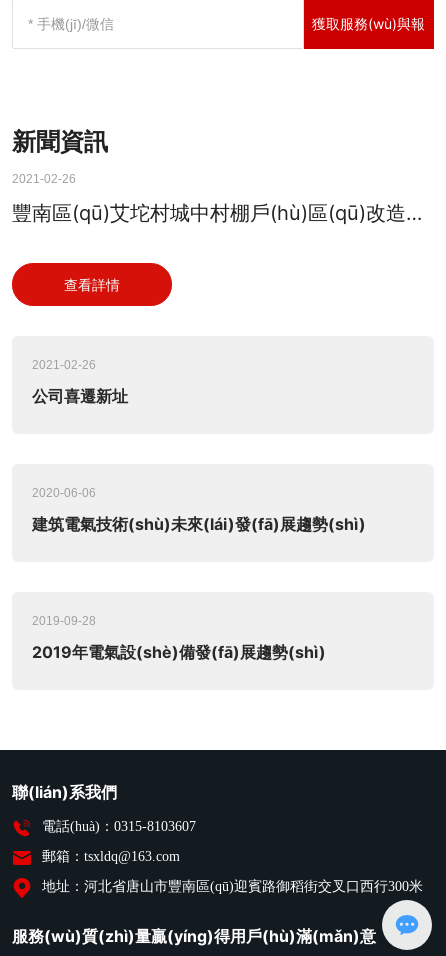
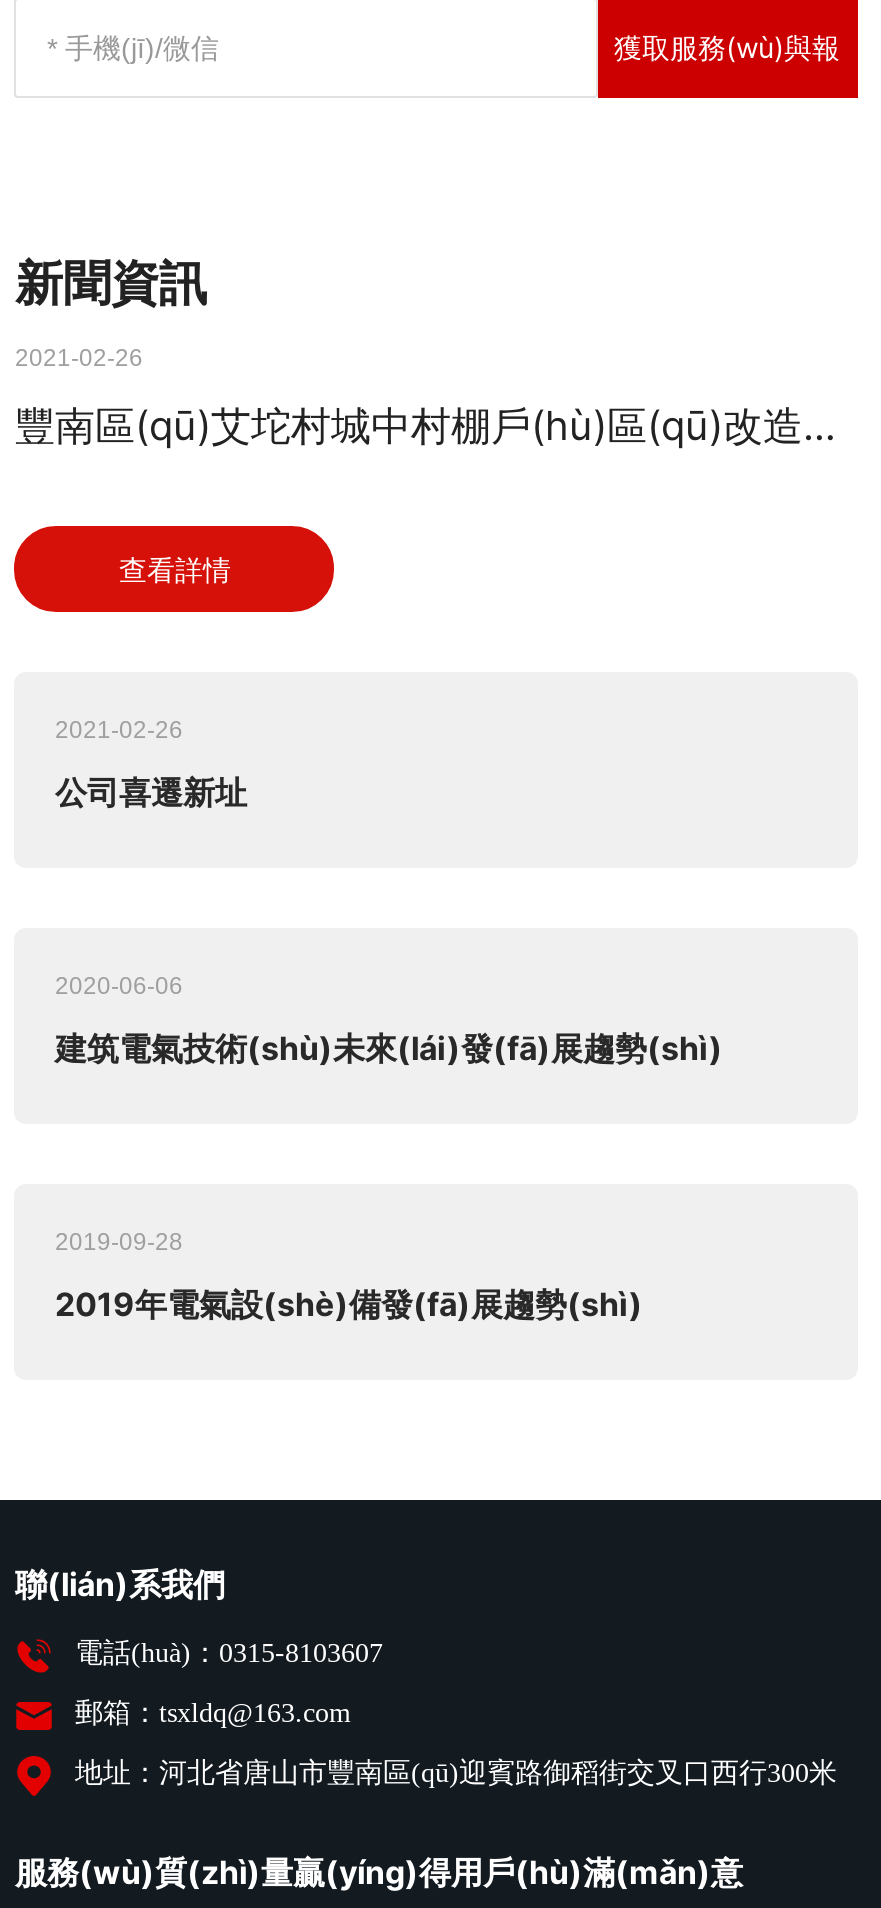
- [image]
